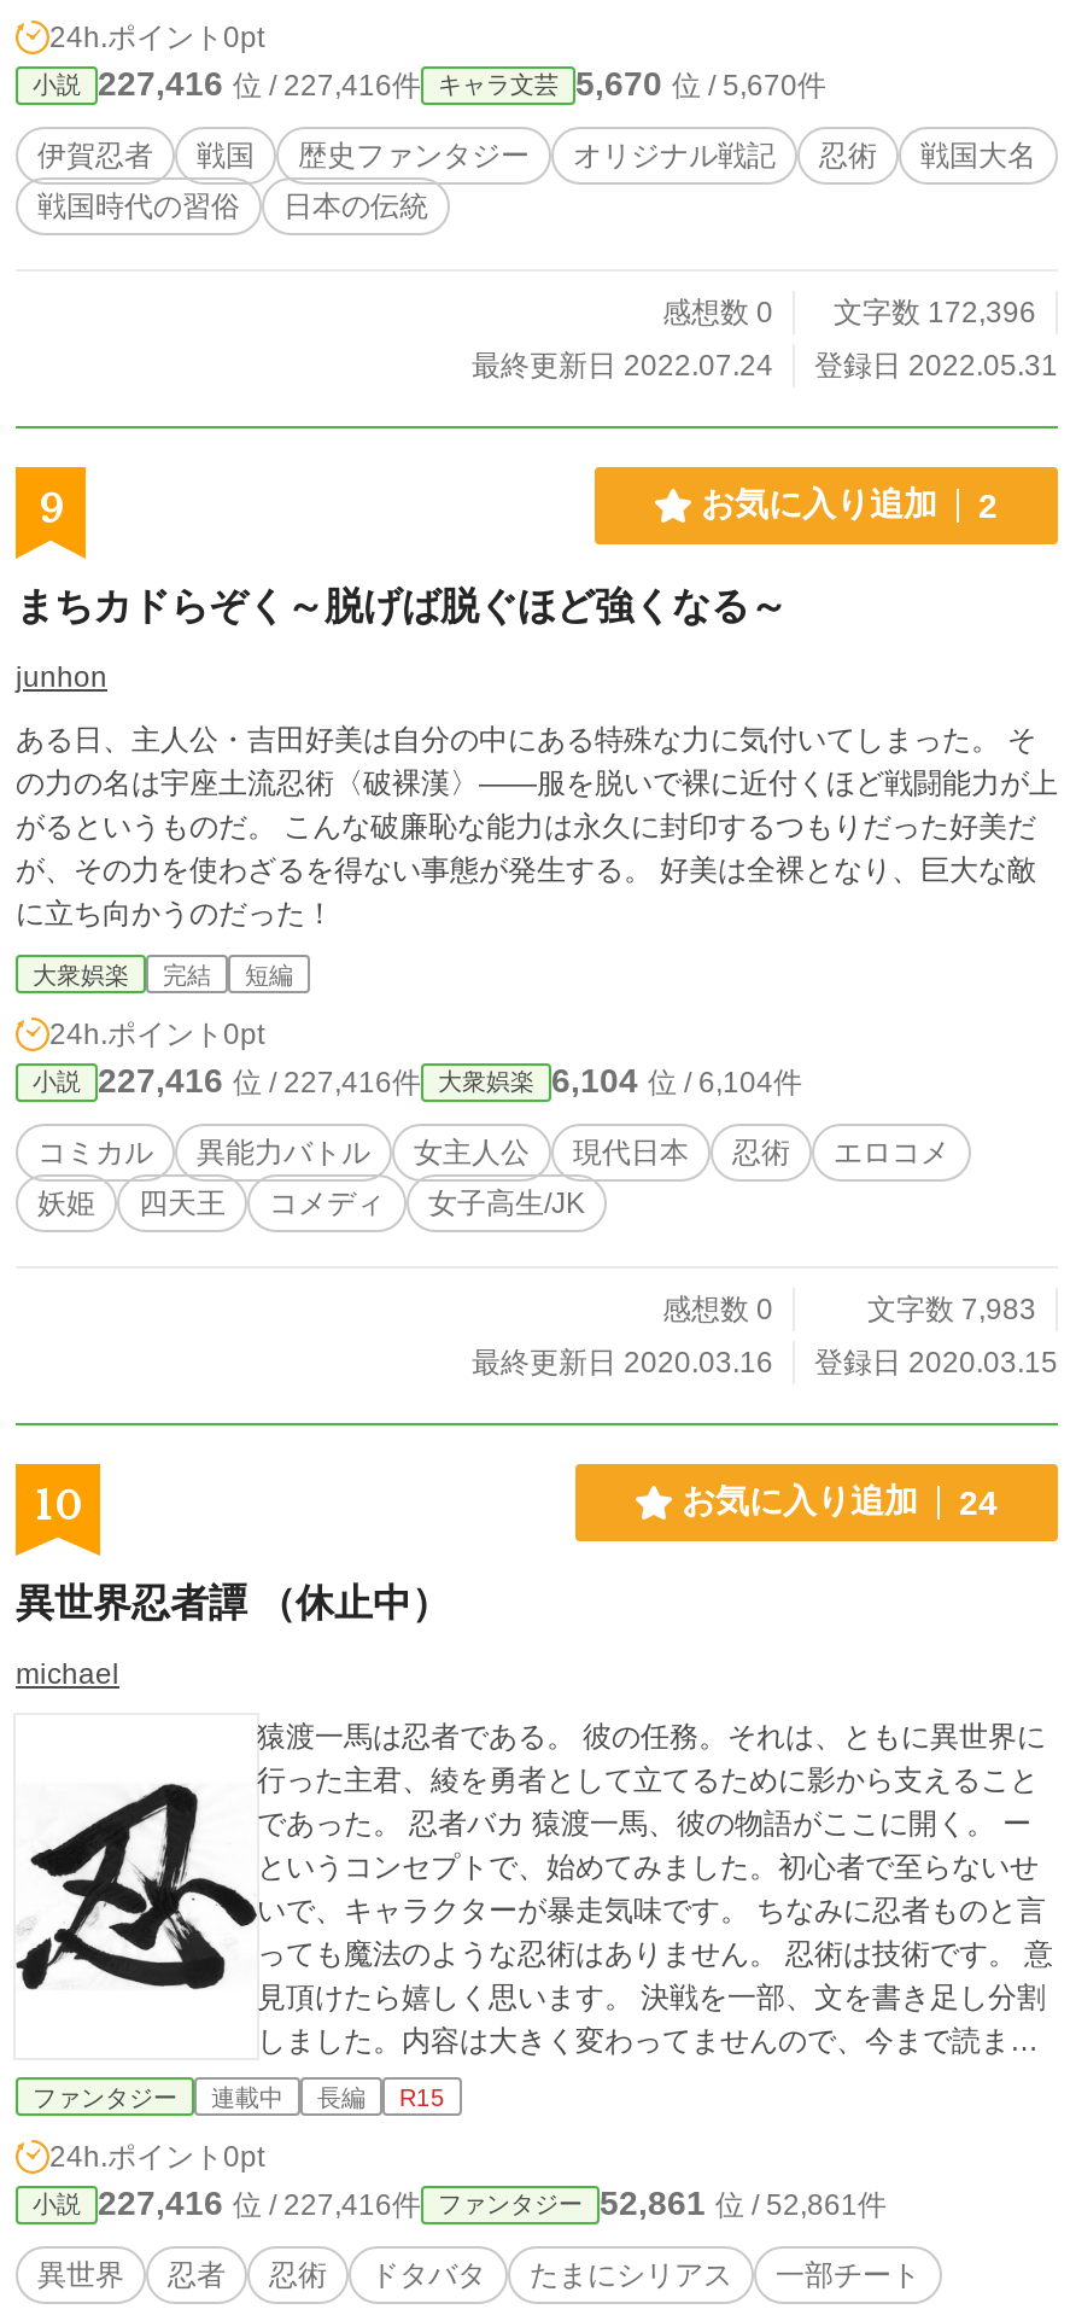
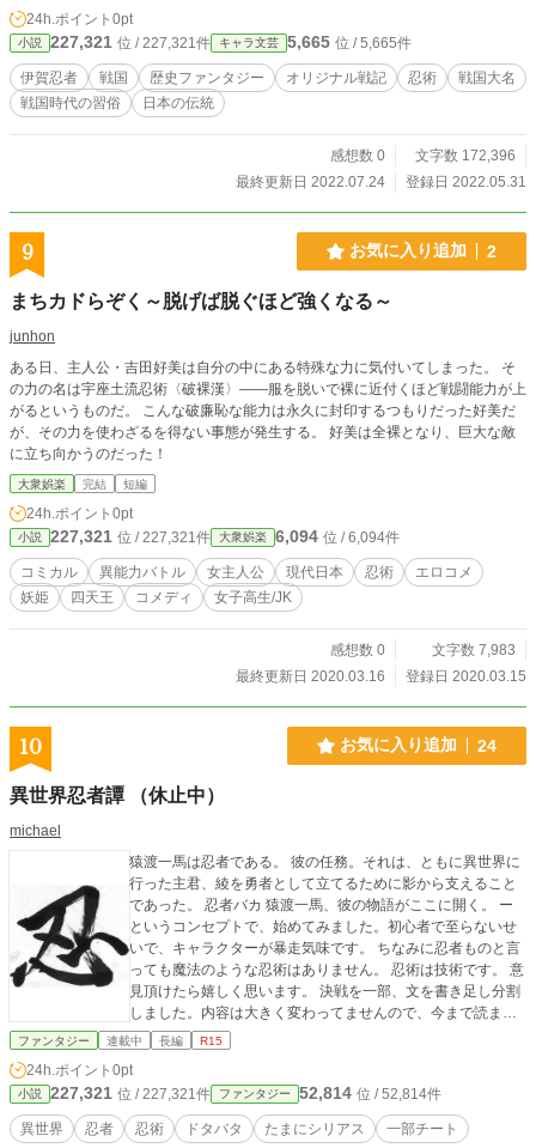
- 227,416位 / 227,416件
+ 227,321位 / 227,321件

- 5,670位 / 5,670件
+ 5,665位 / 5,665件

- 227,416位 / 227,416件
+ 227,321位 / 227,321件

- 6,104位 / 6,104件
+ 6,094位 / 6,094件

- 227,416位 / 227,416件
+ 227,321位 / 227,321件

- 52,861位 / 52,861件
+ 52,814位 / 52,814件
